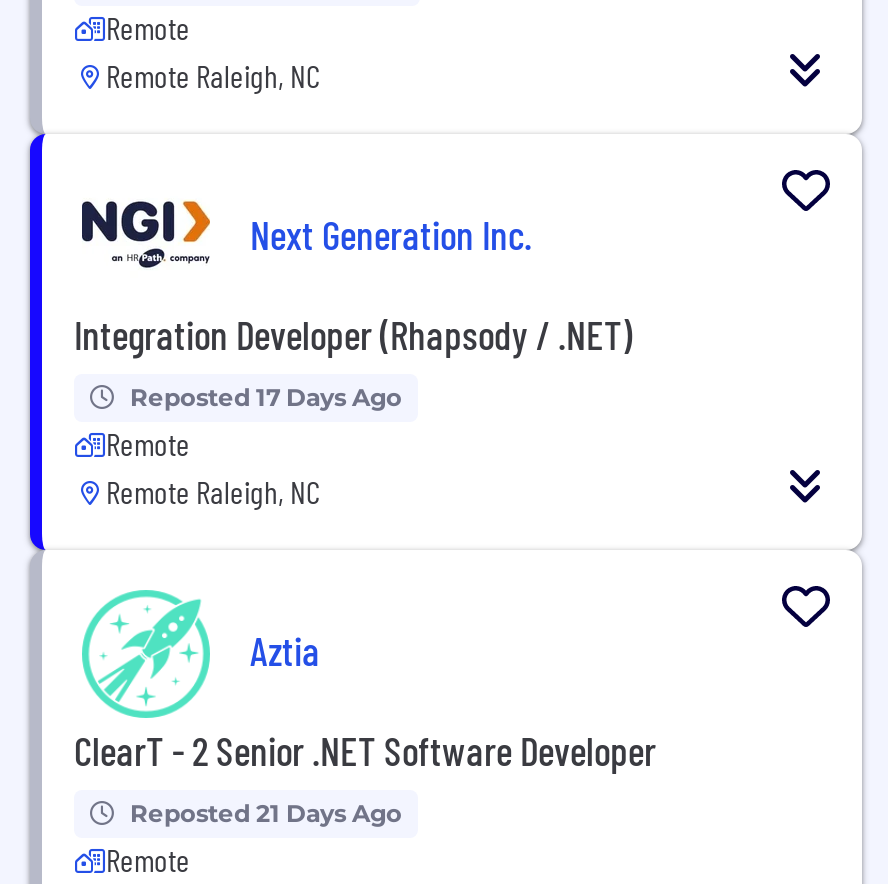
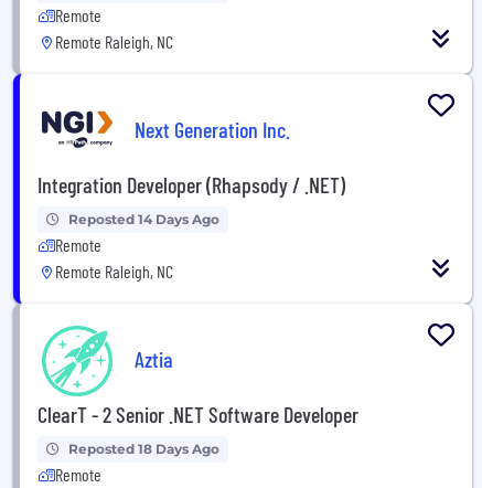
- Reposted 17 Days Ago
+ Reposted 14 Days Ago

- Reposted 21 Days Ago
+ Reposted 18 Days Ago
